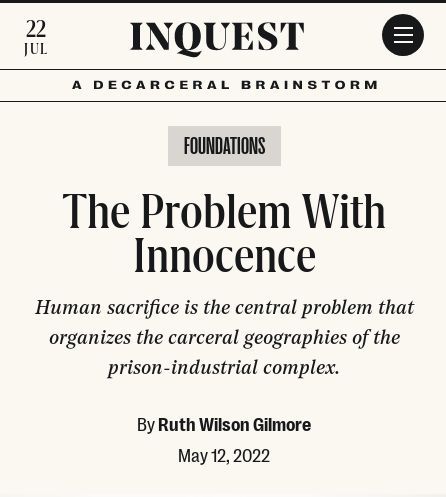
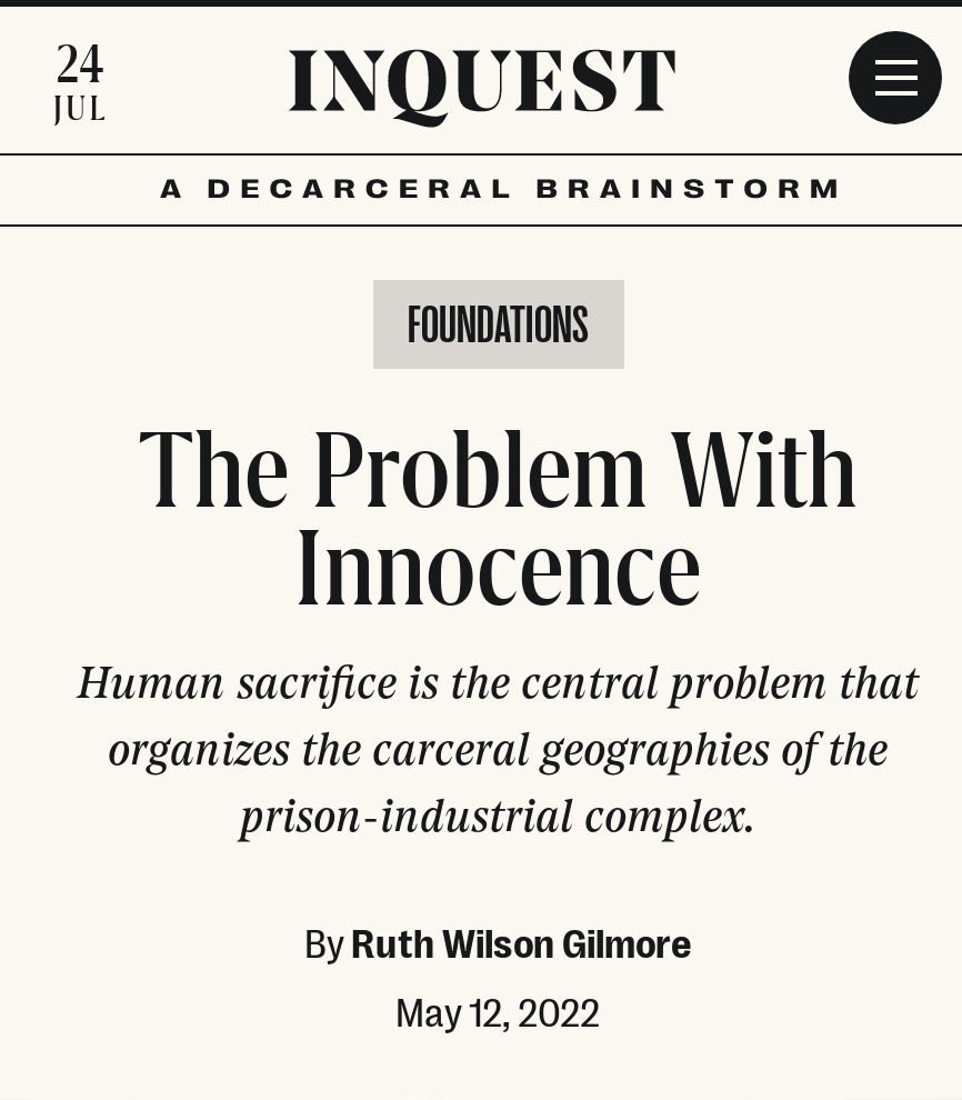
- 22
+ 24
